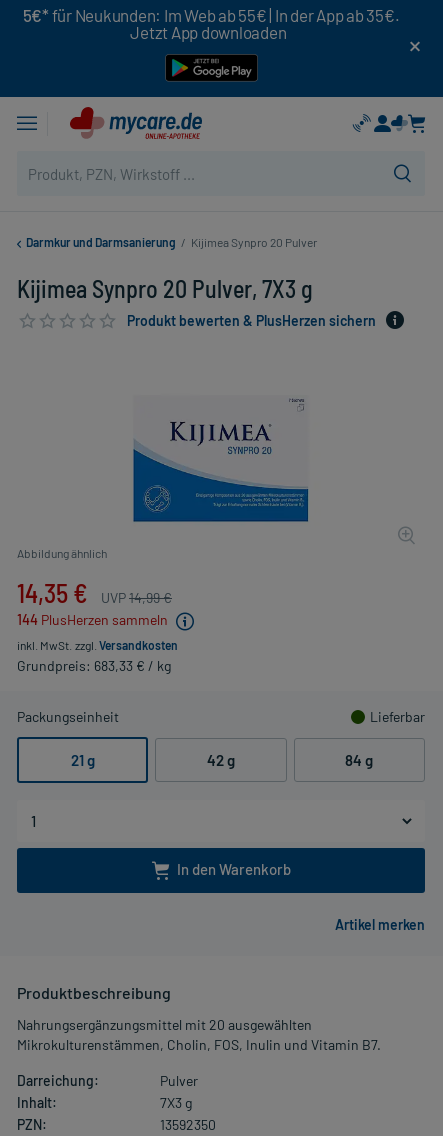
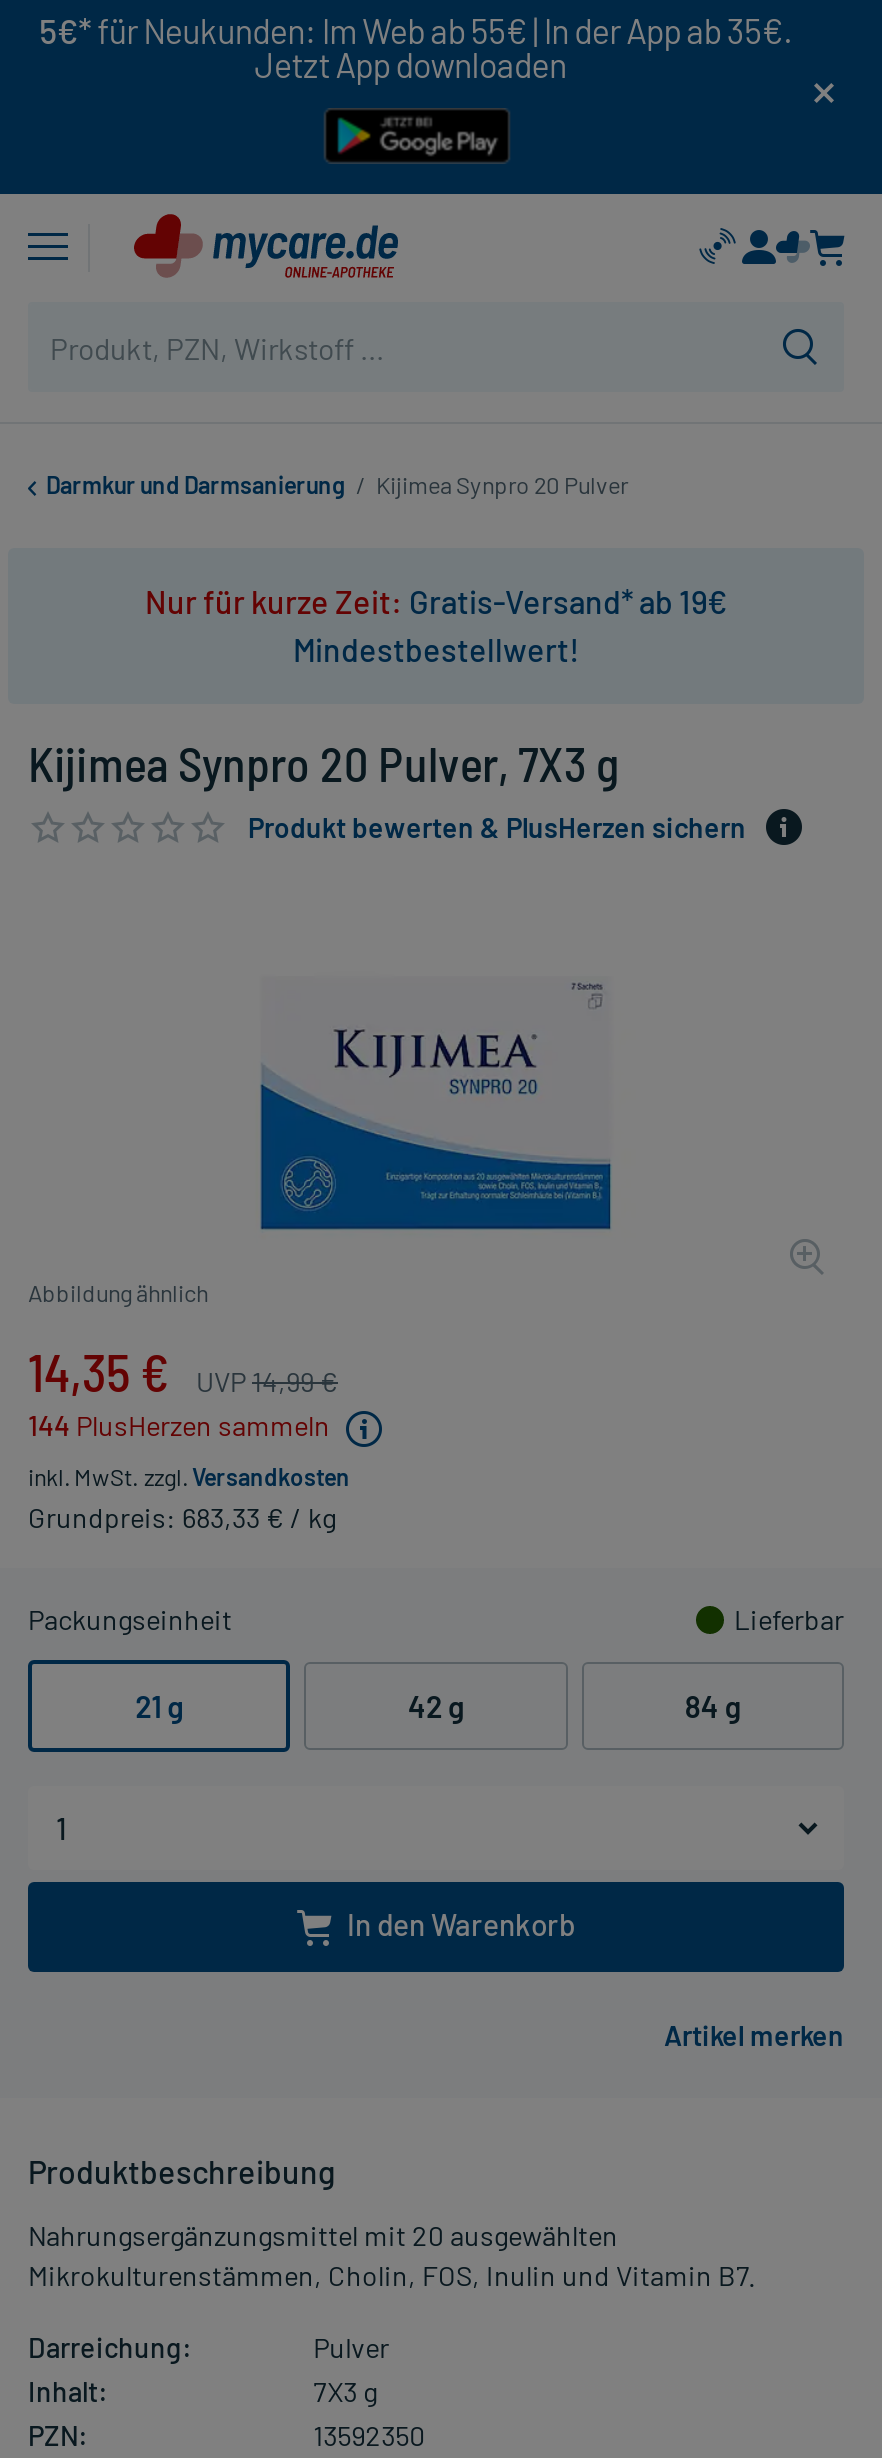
+ Nur für kurze Zeit: Gratis-Versand* ab 19€
+ Mindestbestellwert!
